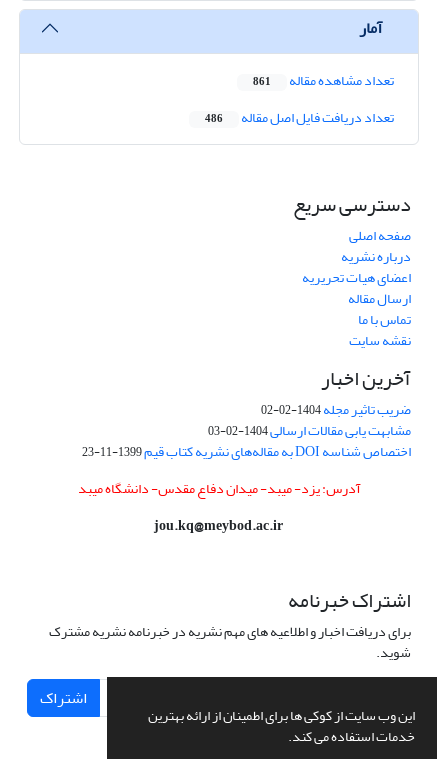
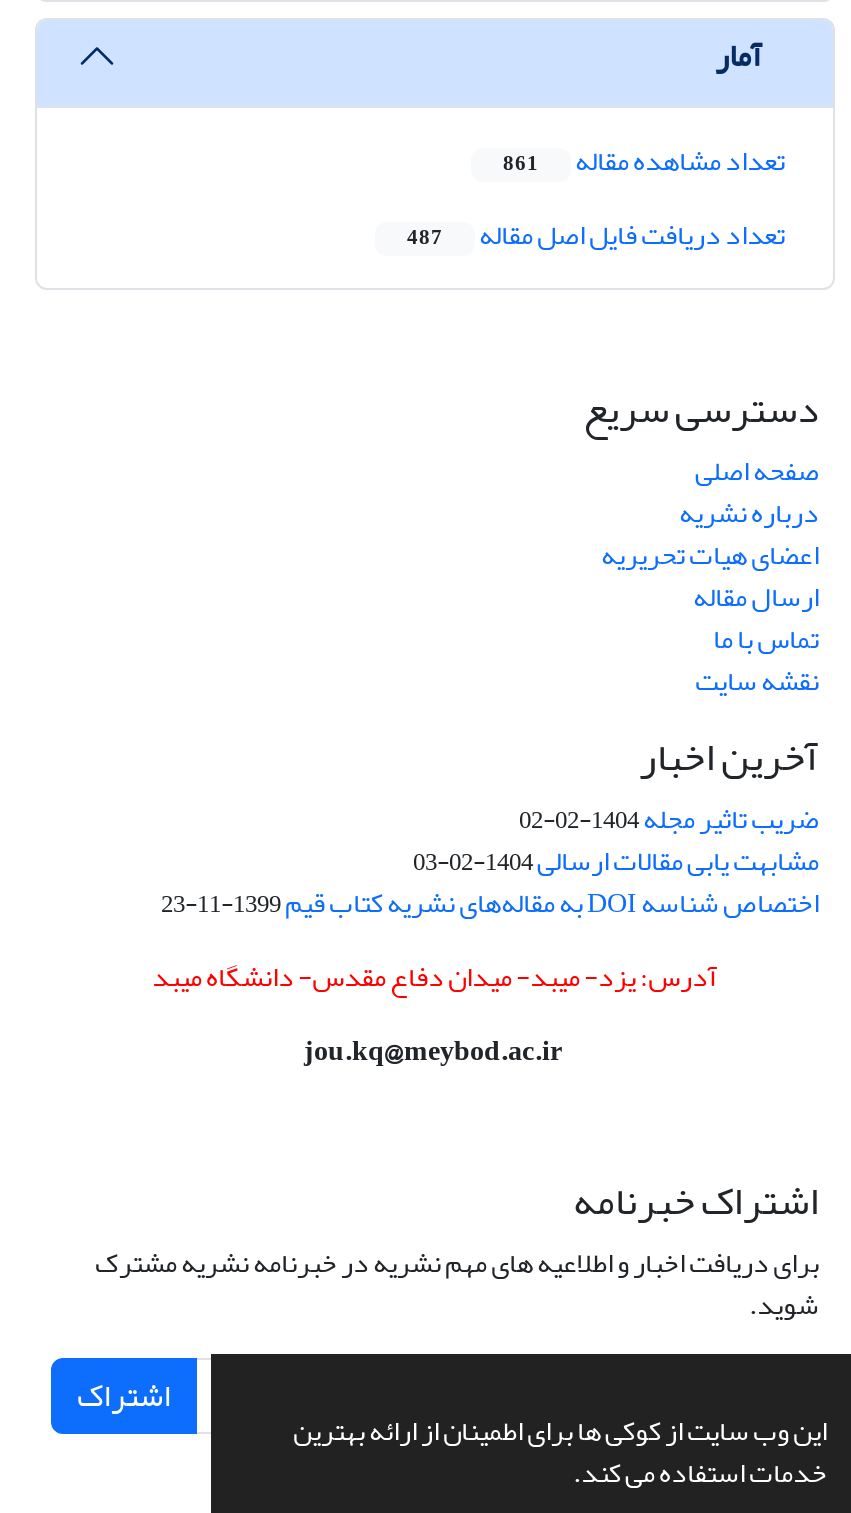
- تعداد دریافت فایل اصل مقاله 486
+ تعداد دریافت فایل اصل مقاله 487
